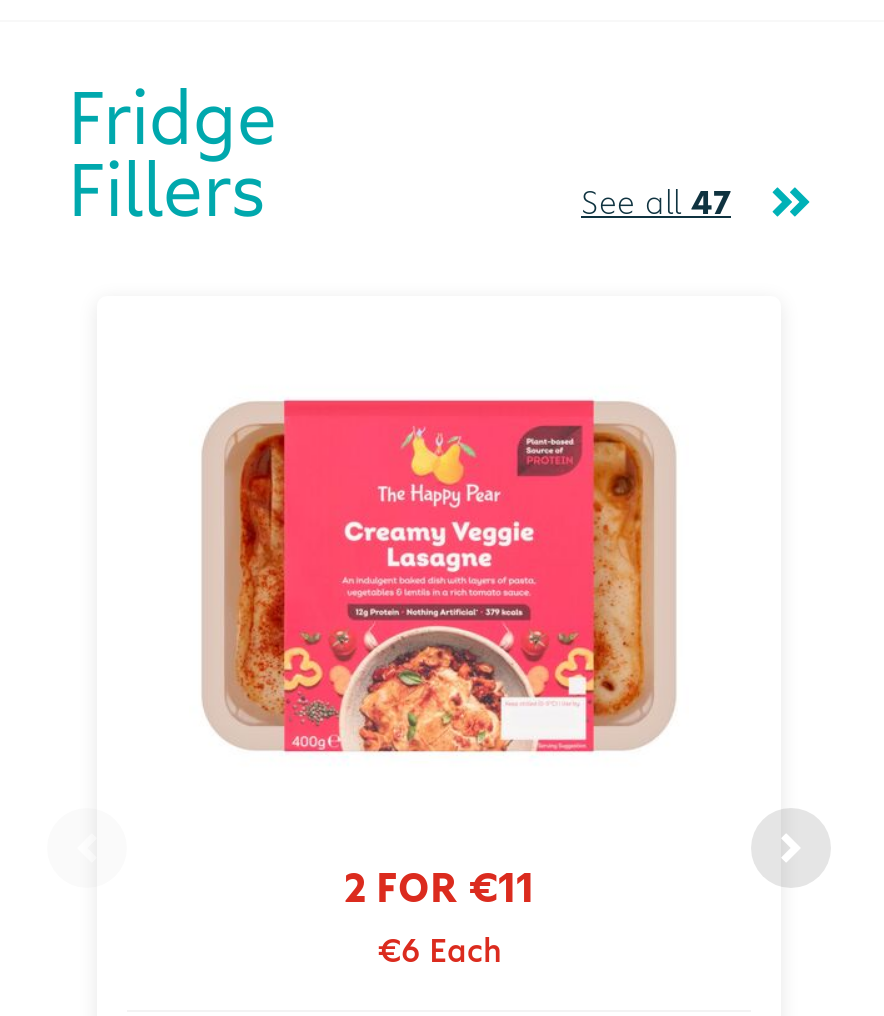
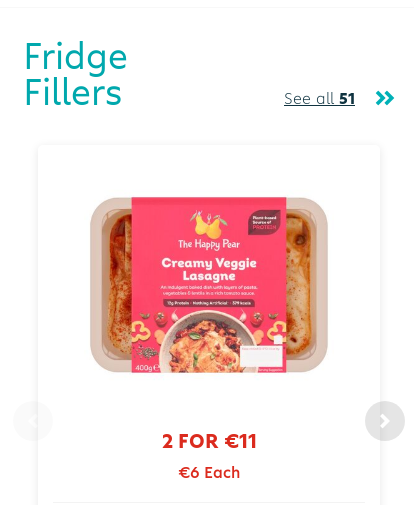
- See all 47
+ See all 51
